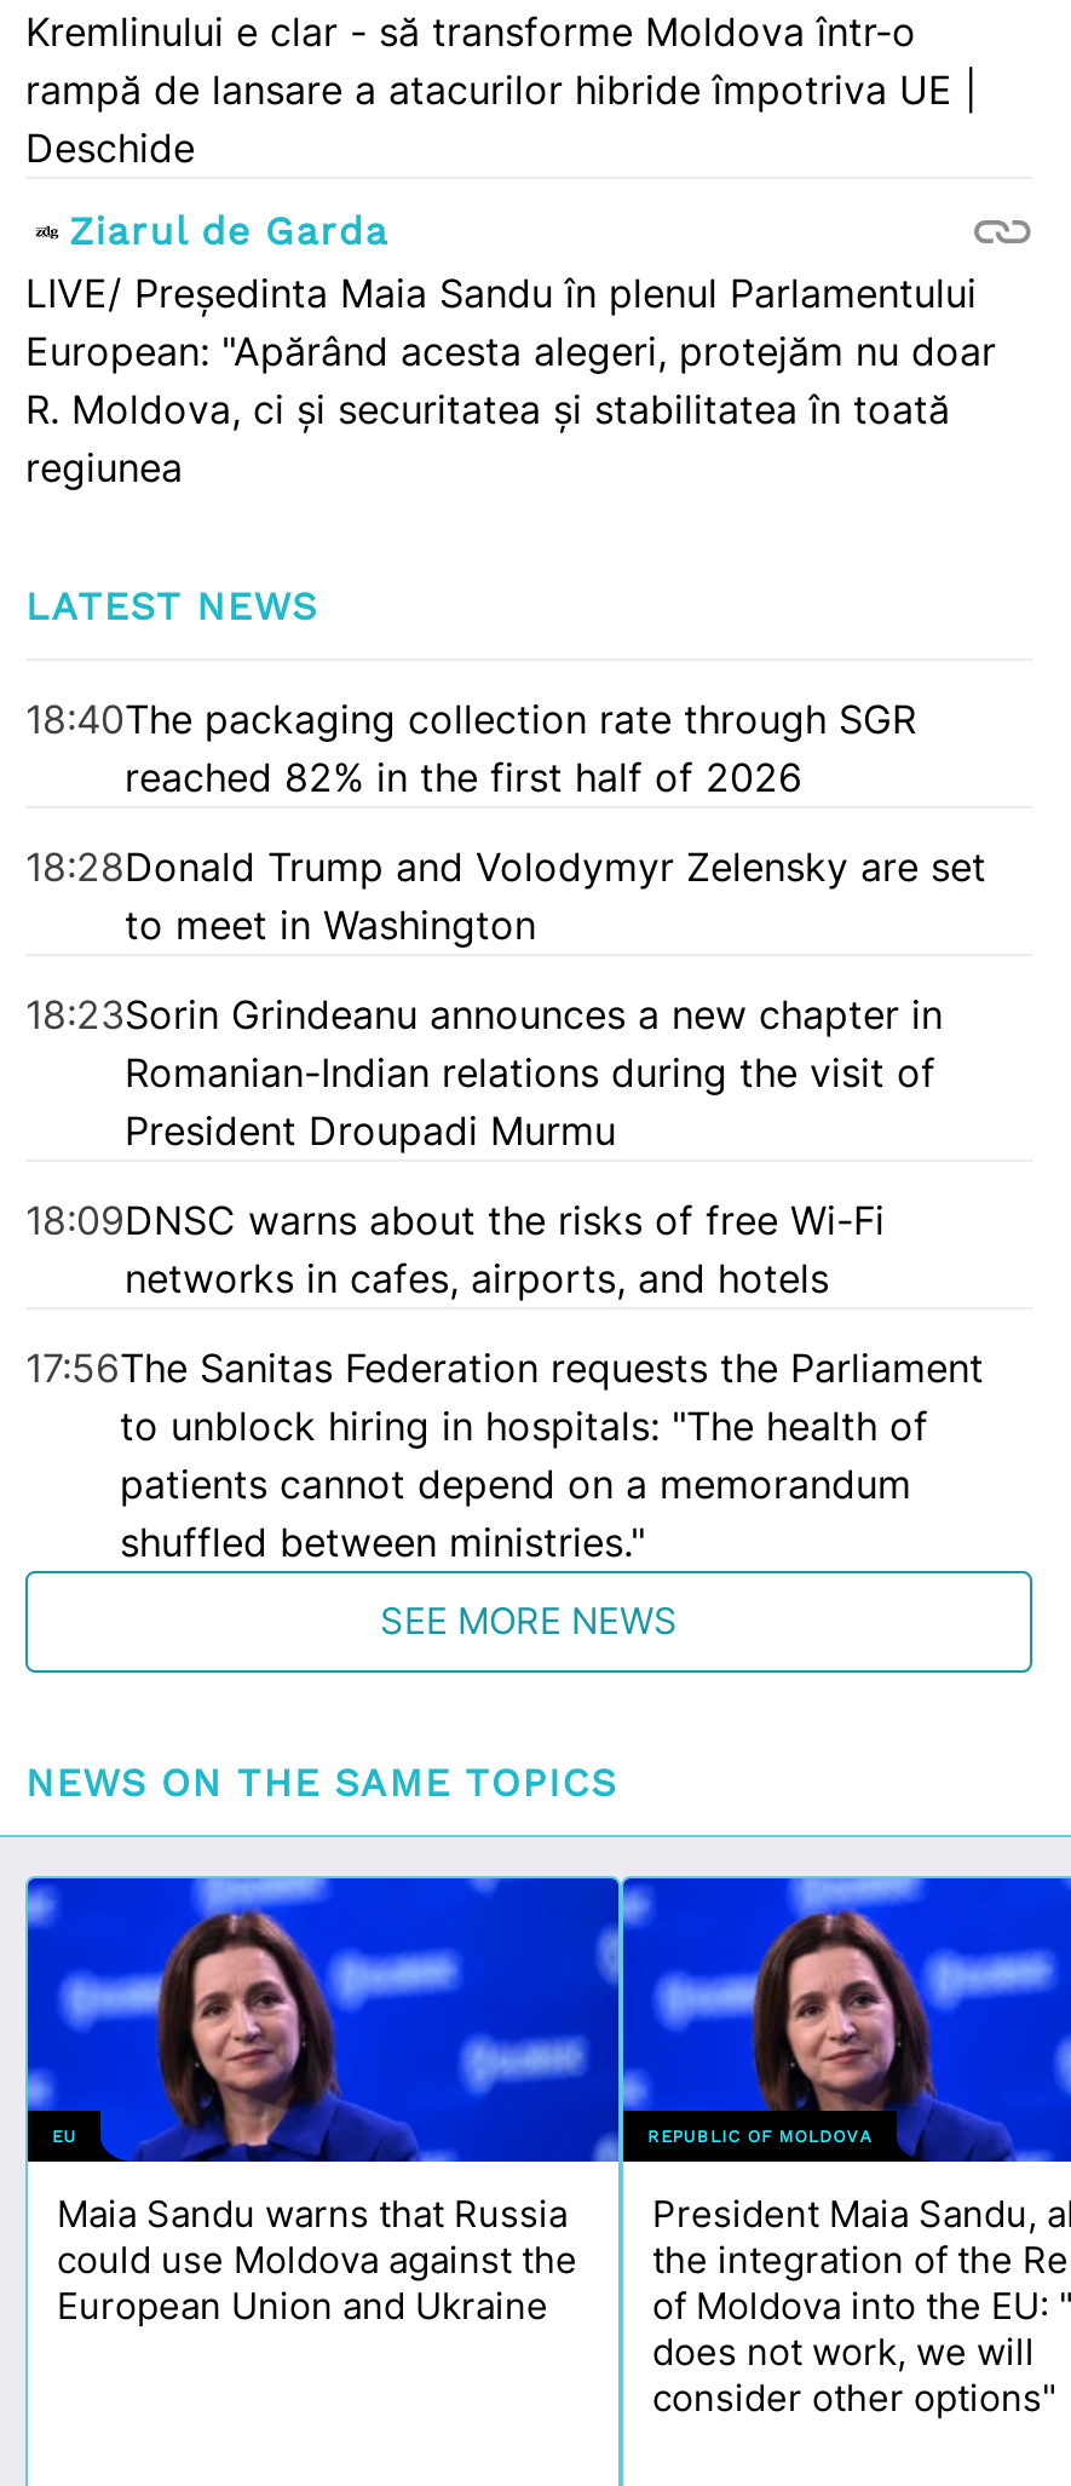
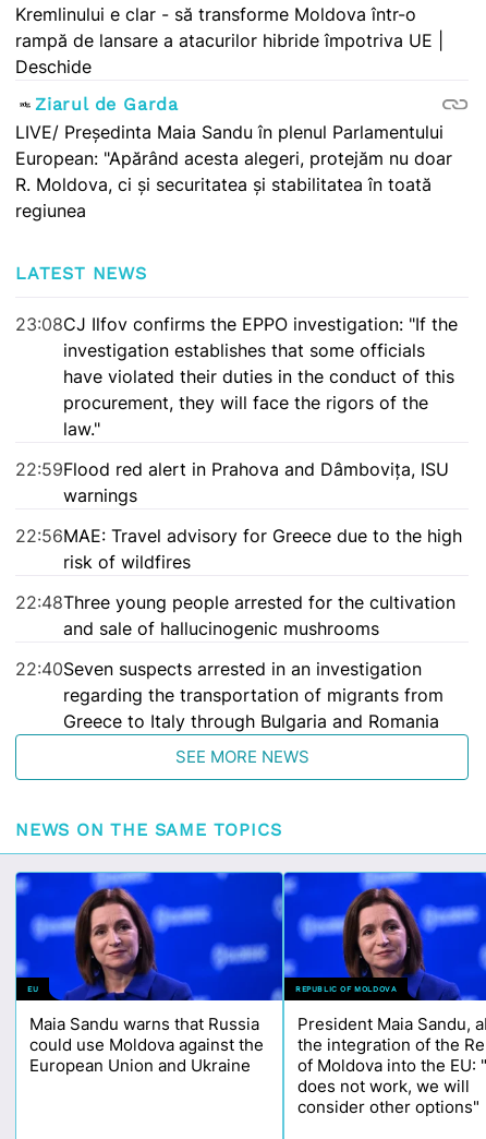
- 18:40The packaging collection rate through SGR
- reached 82% in the first half of 2026
+ 23:08CJ Ilfov confirms the EPPO investigation: "If the
+ investigation establishes that some officials
+ have violated their duties in the conduct of this
+ procurement, they will face the rigors of the
+ law."

- 18:28Donald Trump and Volodymyr Zelensky are set
- to meet in Washington
+ 22:59Flood red alert in Prahova and Dâmbovița, ISU
+ warnings

- 18:23Sorin Grindeanu announces a new chapter in
- Romanian-Indian relations during the visit of
- President Droupadi Murmu
+ 22:56MAE: Travel advisory for Greece due to the high
+ risk of wildfires

- 18:09DNSC warns about the risks of free Wi-Fi
- networks in cafes, airports, and hotels
+ 22:48Three young people arrested for the cultivation
+ and sale of hallucinogenic mushrooms

- 17:56The Sanitas Federation requests the Parliament
- to unblock hiring in hospitals: "The health of
- patients cannot depend on a memorandum
- shuffled between ministries."
+ 22:40Seven suspects arrested in an investigation
+ regarding the transportation of migrants from
+ Greece to Italy through Bulgaria and Romania
